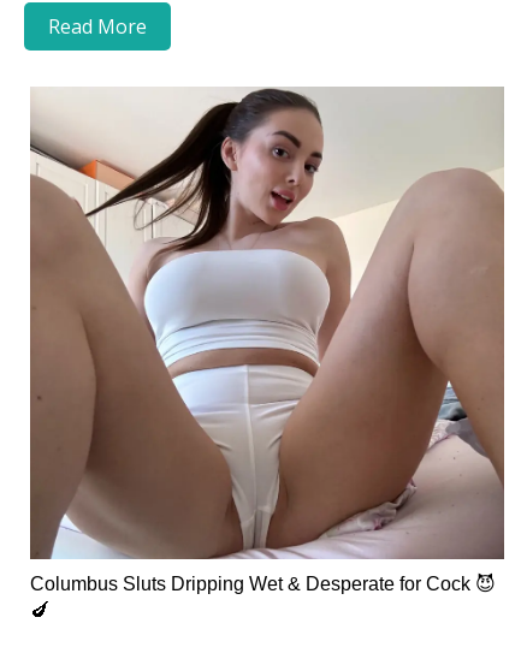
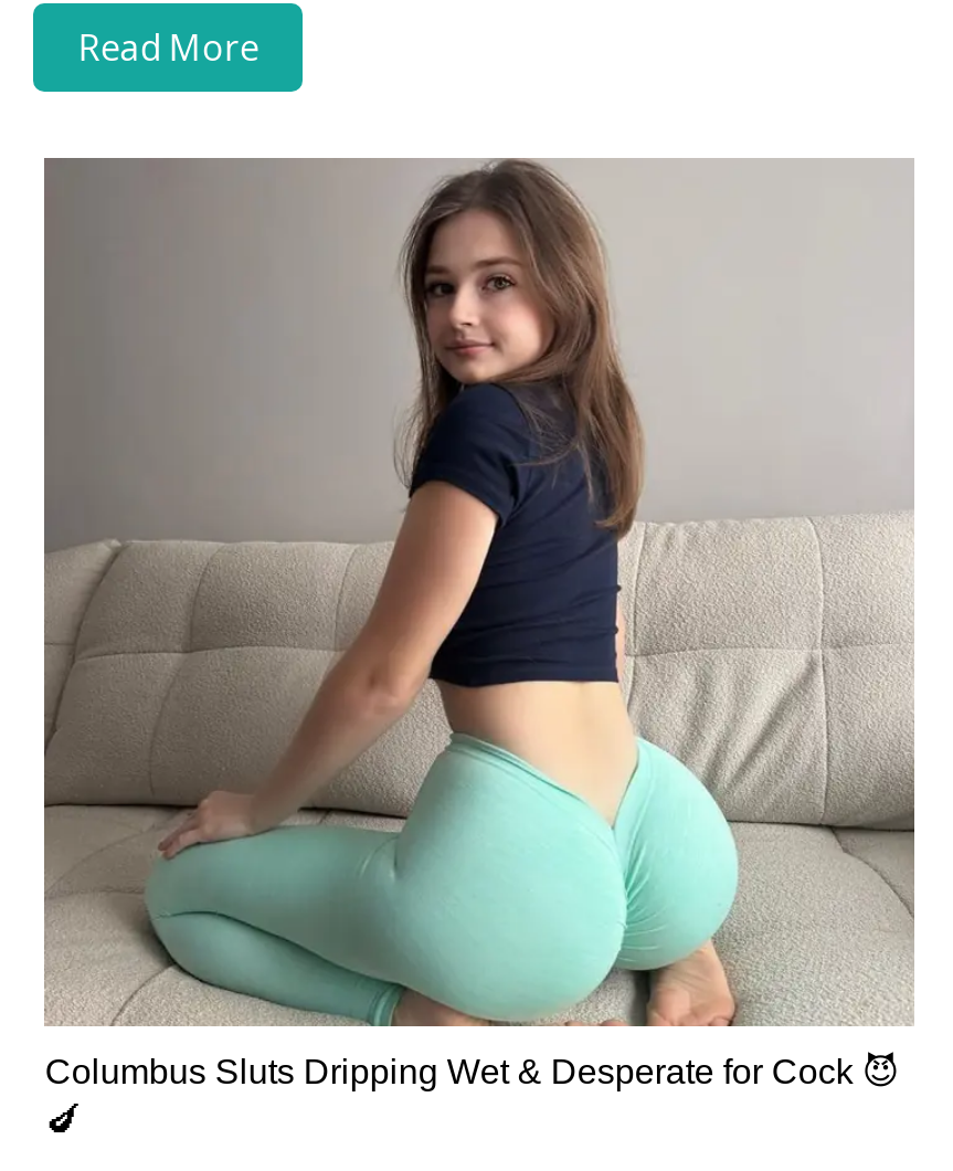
- [image]
+ [image]
